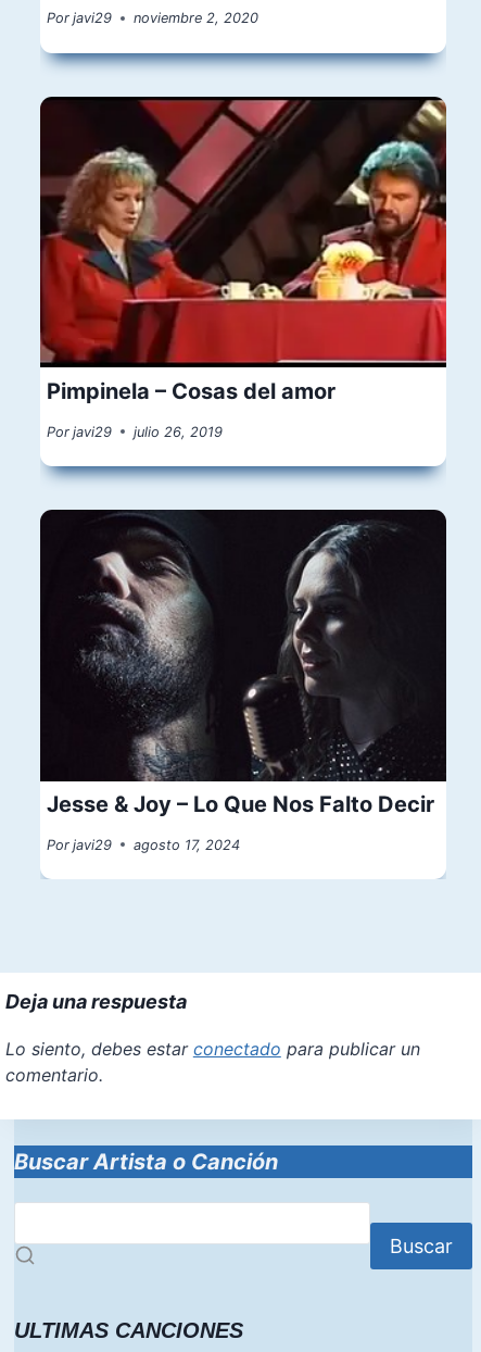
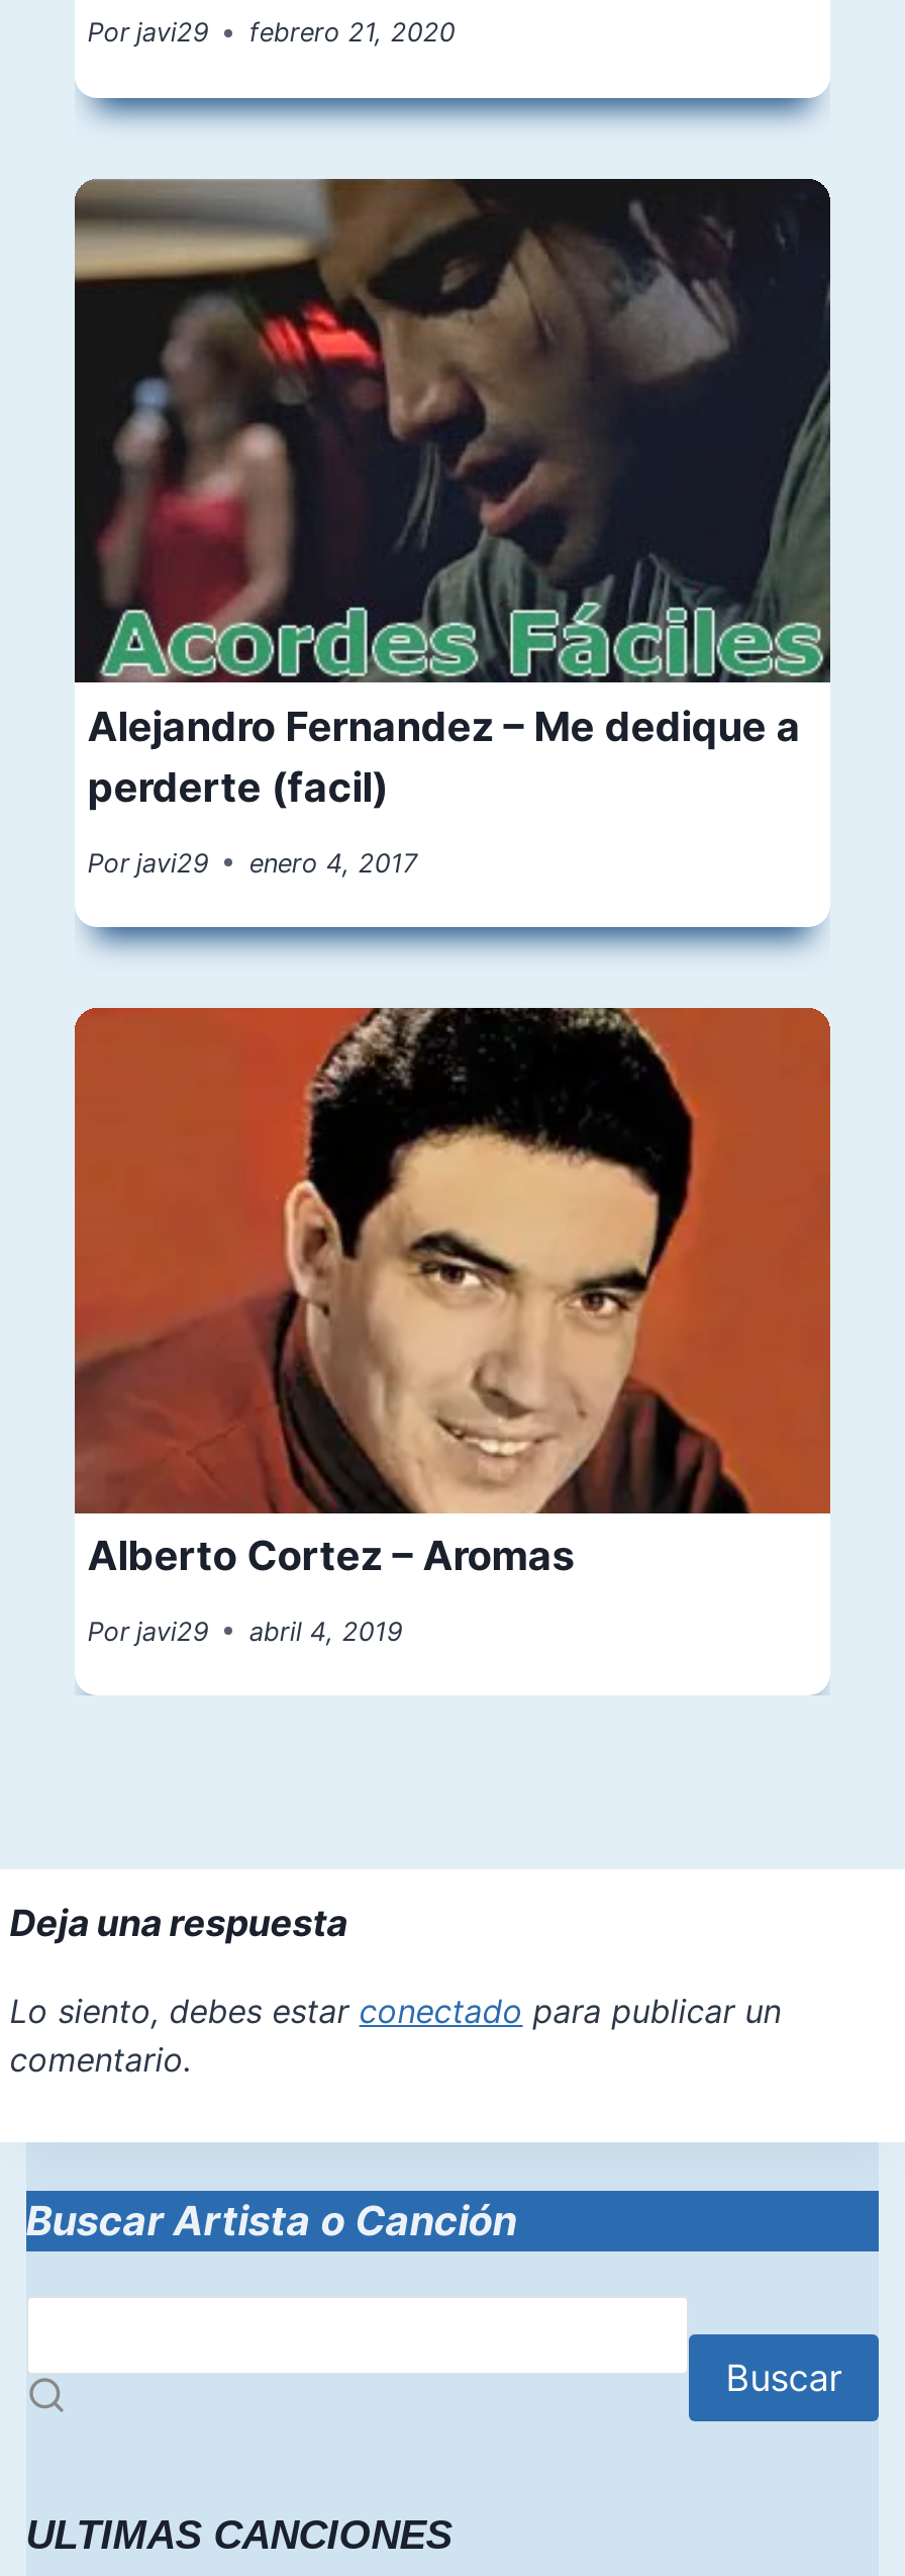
- Por javi29 noviembre 2, 2020
+ Por javi29 febrero 21, 2020

- [image]
- Pimpinela – Cosas del amor
+ [image]
+ Alejandro Fernandez – Me dedique a
+ perderte (facil)

- Por javi29 julio 26, 2019
+ Por javi29 enero 4, 2017

- [image]
- Jesse & Joy – Lo Que Nos Falto Decir
+ [image]
+ Alberto Cortez – Aromas

- Por javi29 agosto 17, 2024
+ Por javi29 abril 4, 2019
